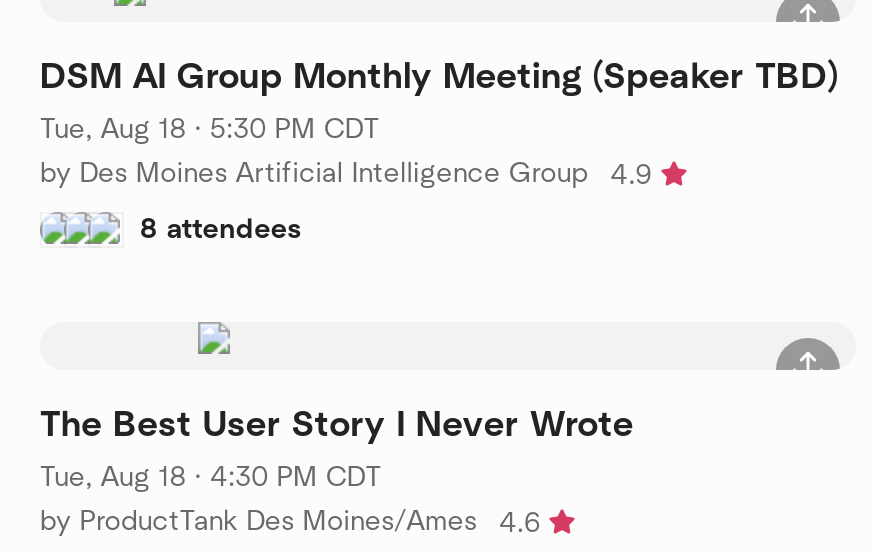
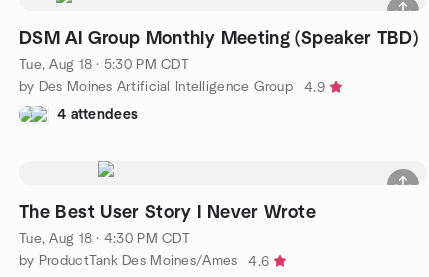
- 8 attendees
+ 4 attendees
